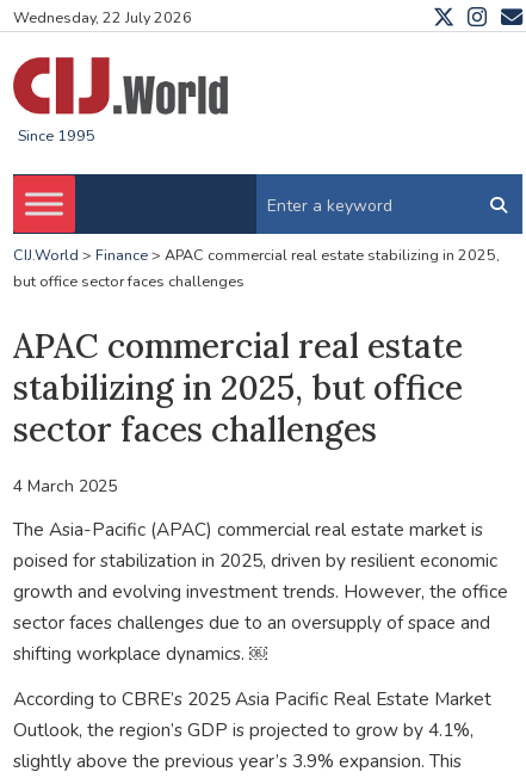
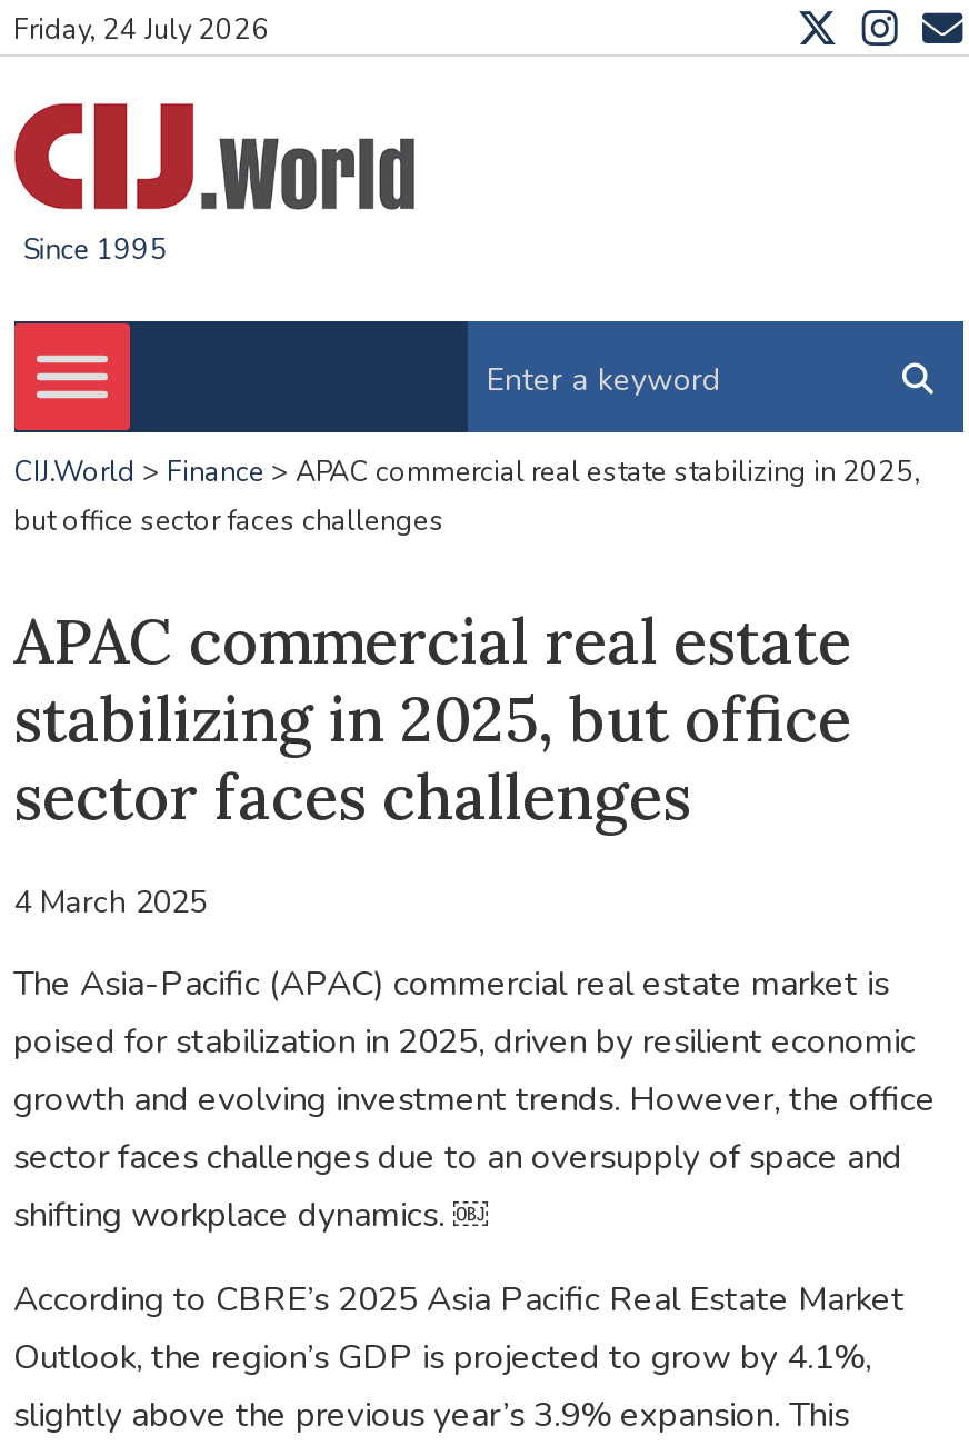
- Wednesday, 22 July 2026
+ Friday, 24 July 2026
